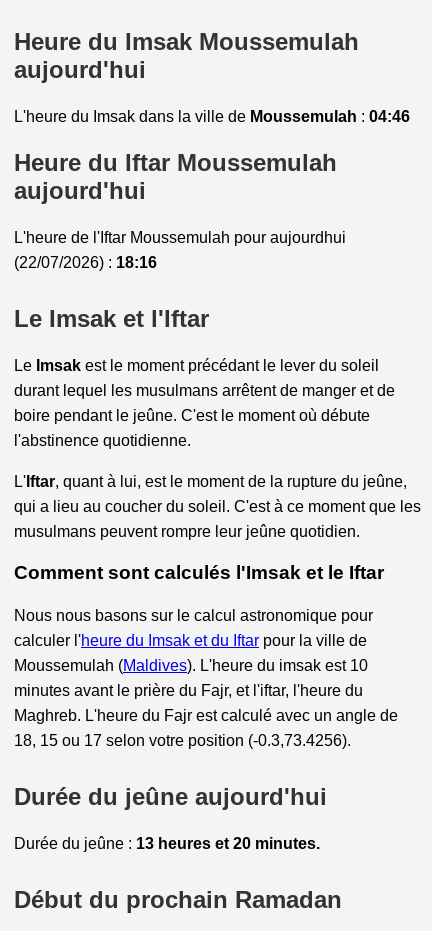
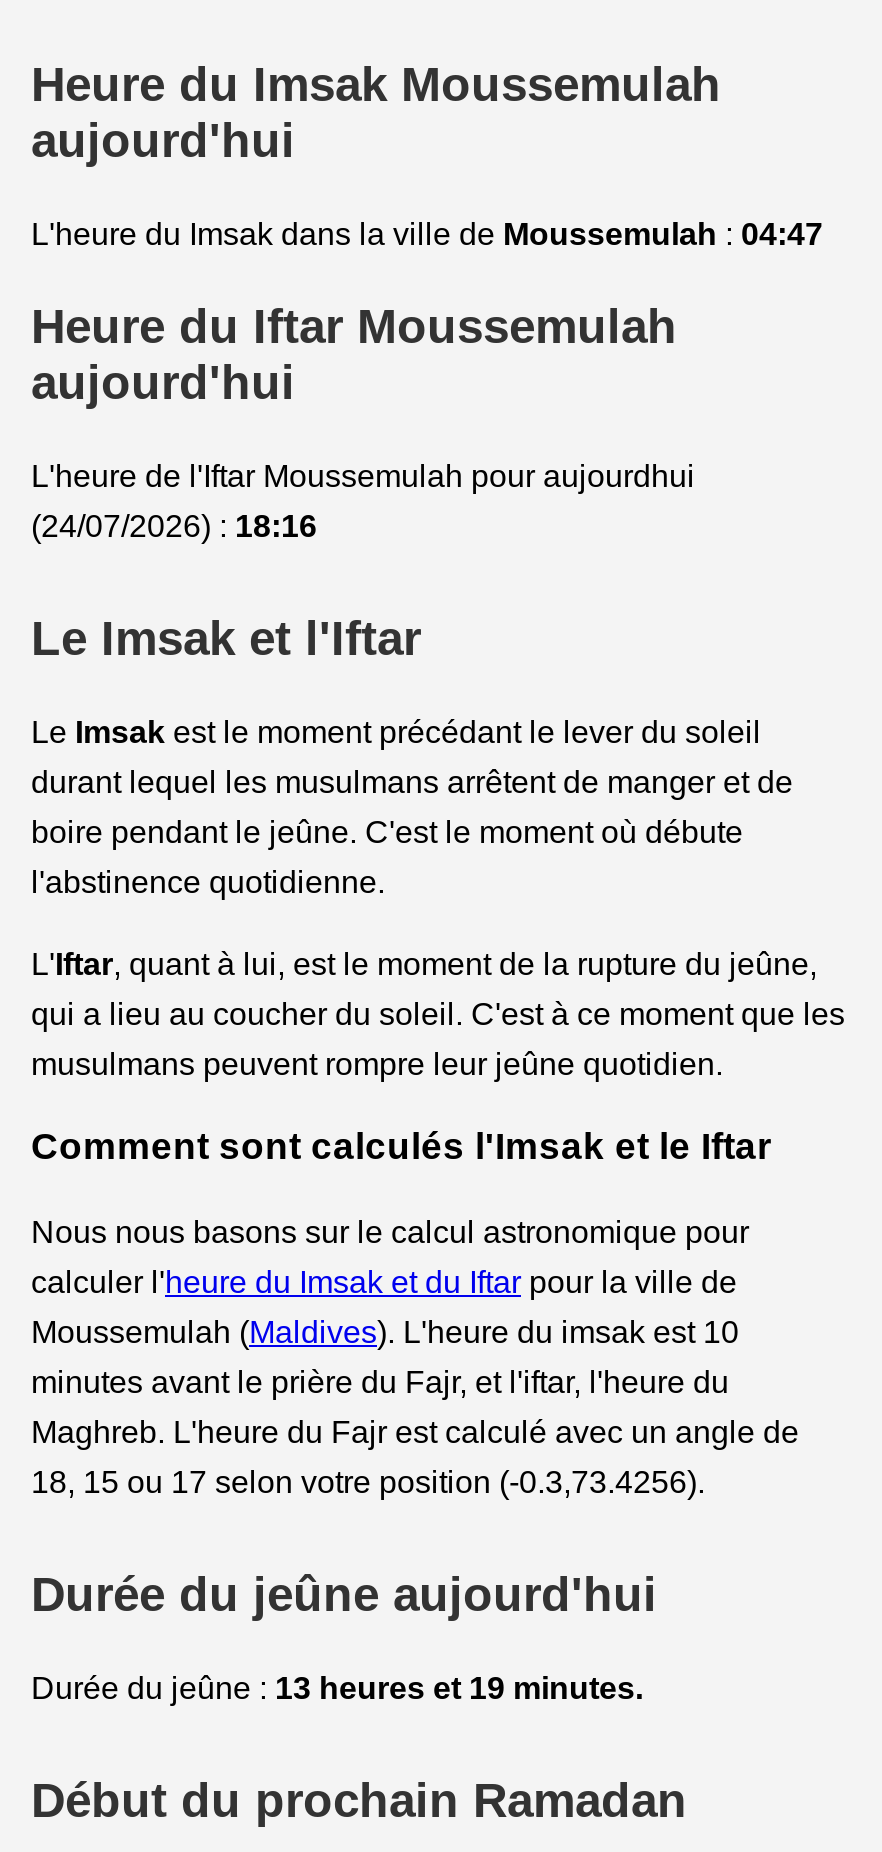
- L'heure du Imsak dans la ville de Moussemulah: 04:46
+ L'heure du Imsak dans la ville de Moussemulah: 04:47

- (22/07/2026) : 18:16
+ (24/07/2026) : 18:16

- Durée du jeûne : 13 heures et 20 minutes.
+ Durée du jeûne : 13 heures et 19 minutes.
